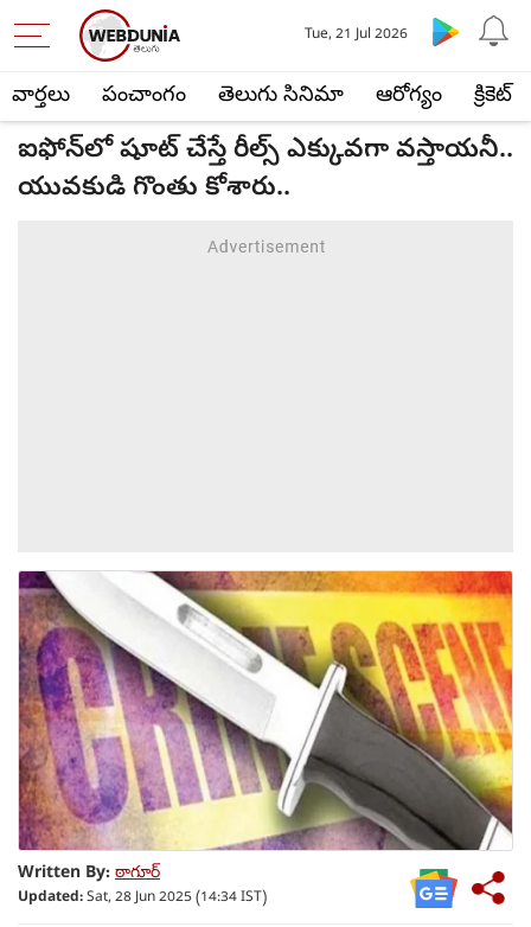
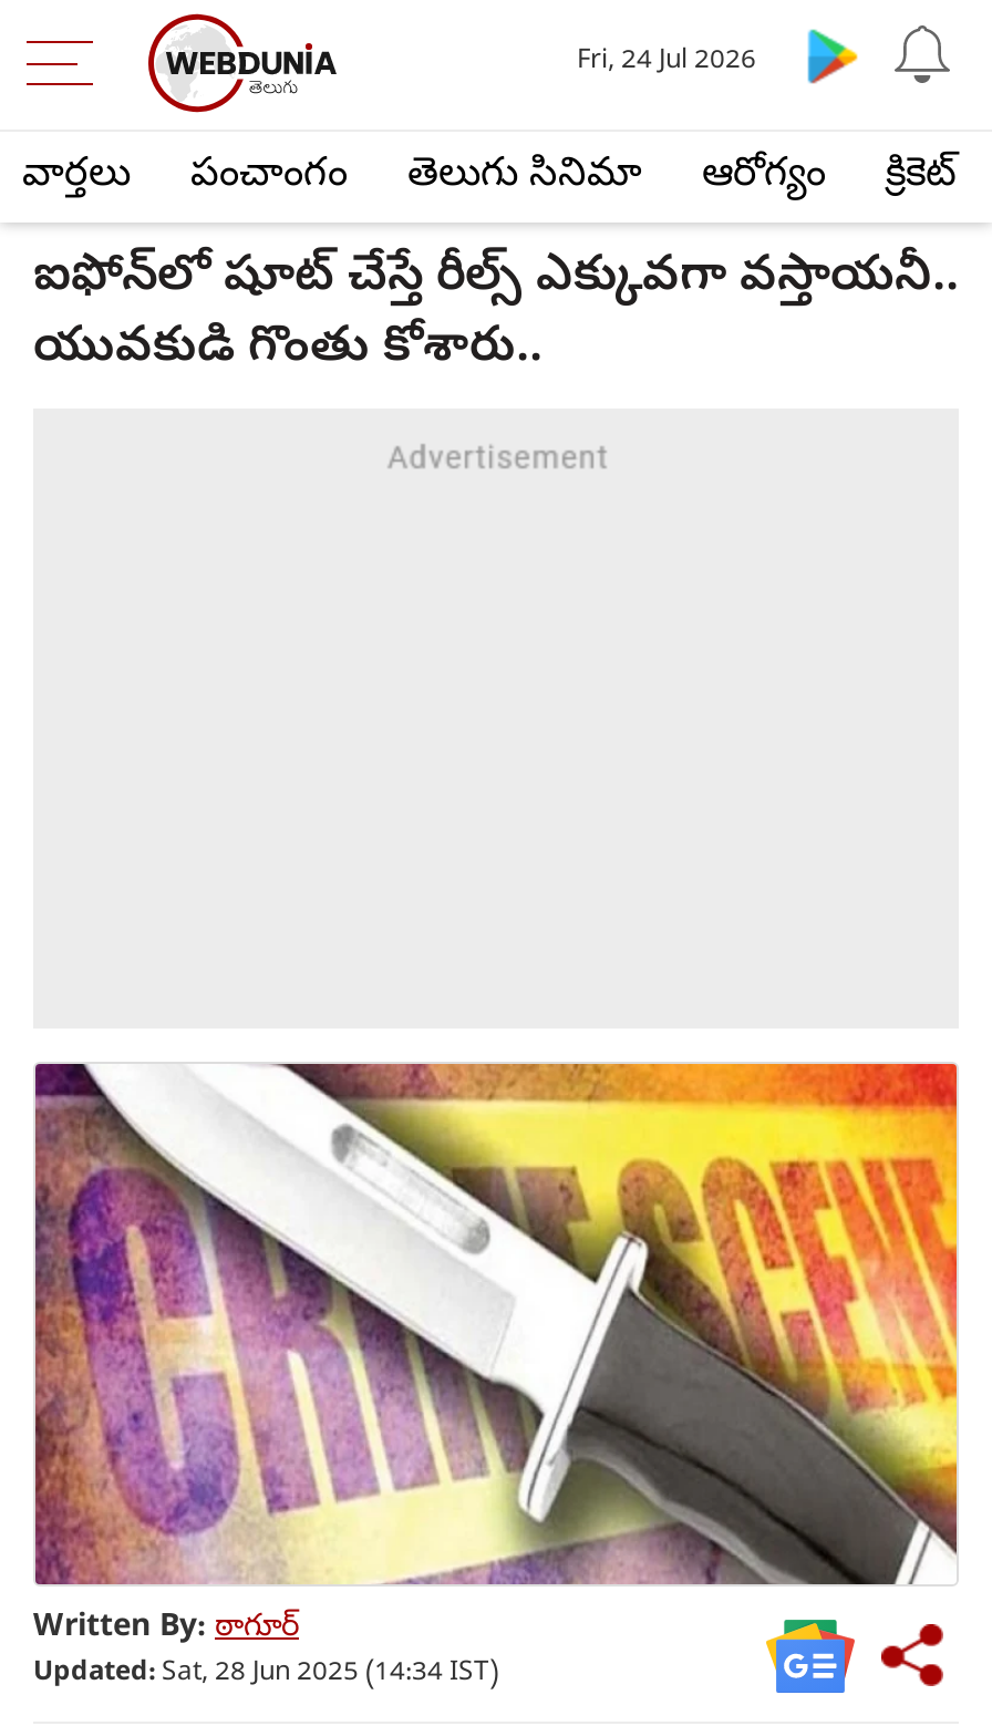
- Tue, 21 Jul 2026
+ Fri, 24 Jul 2026
